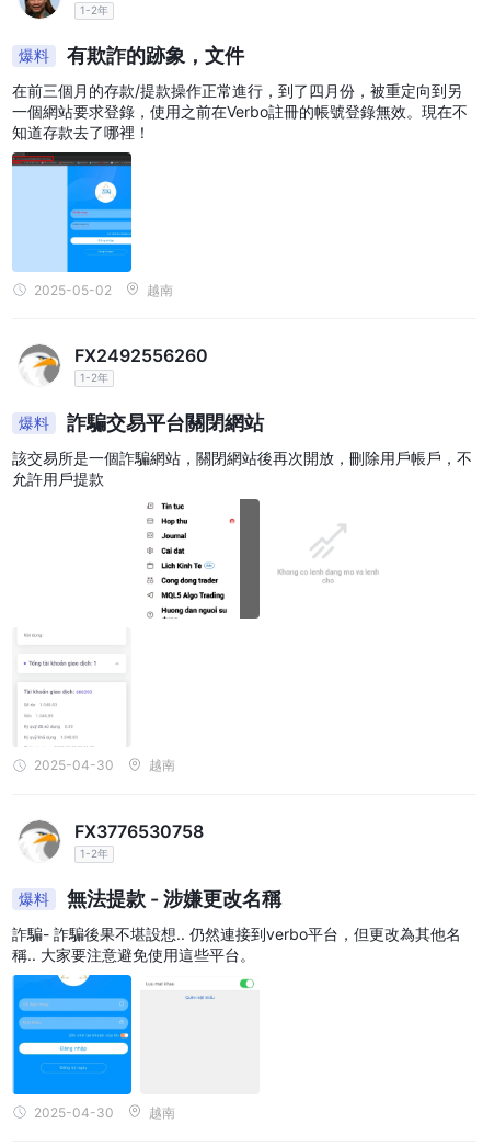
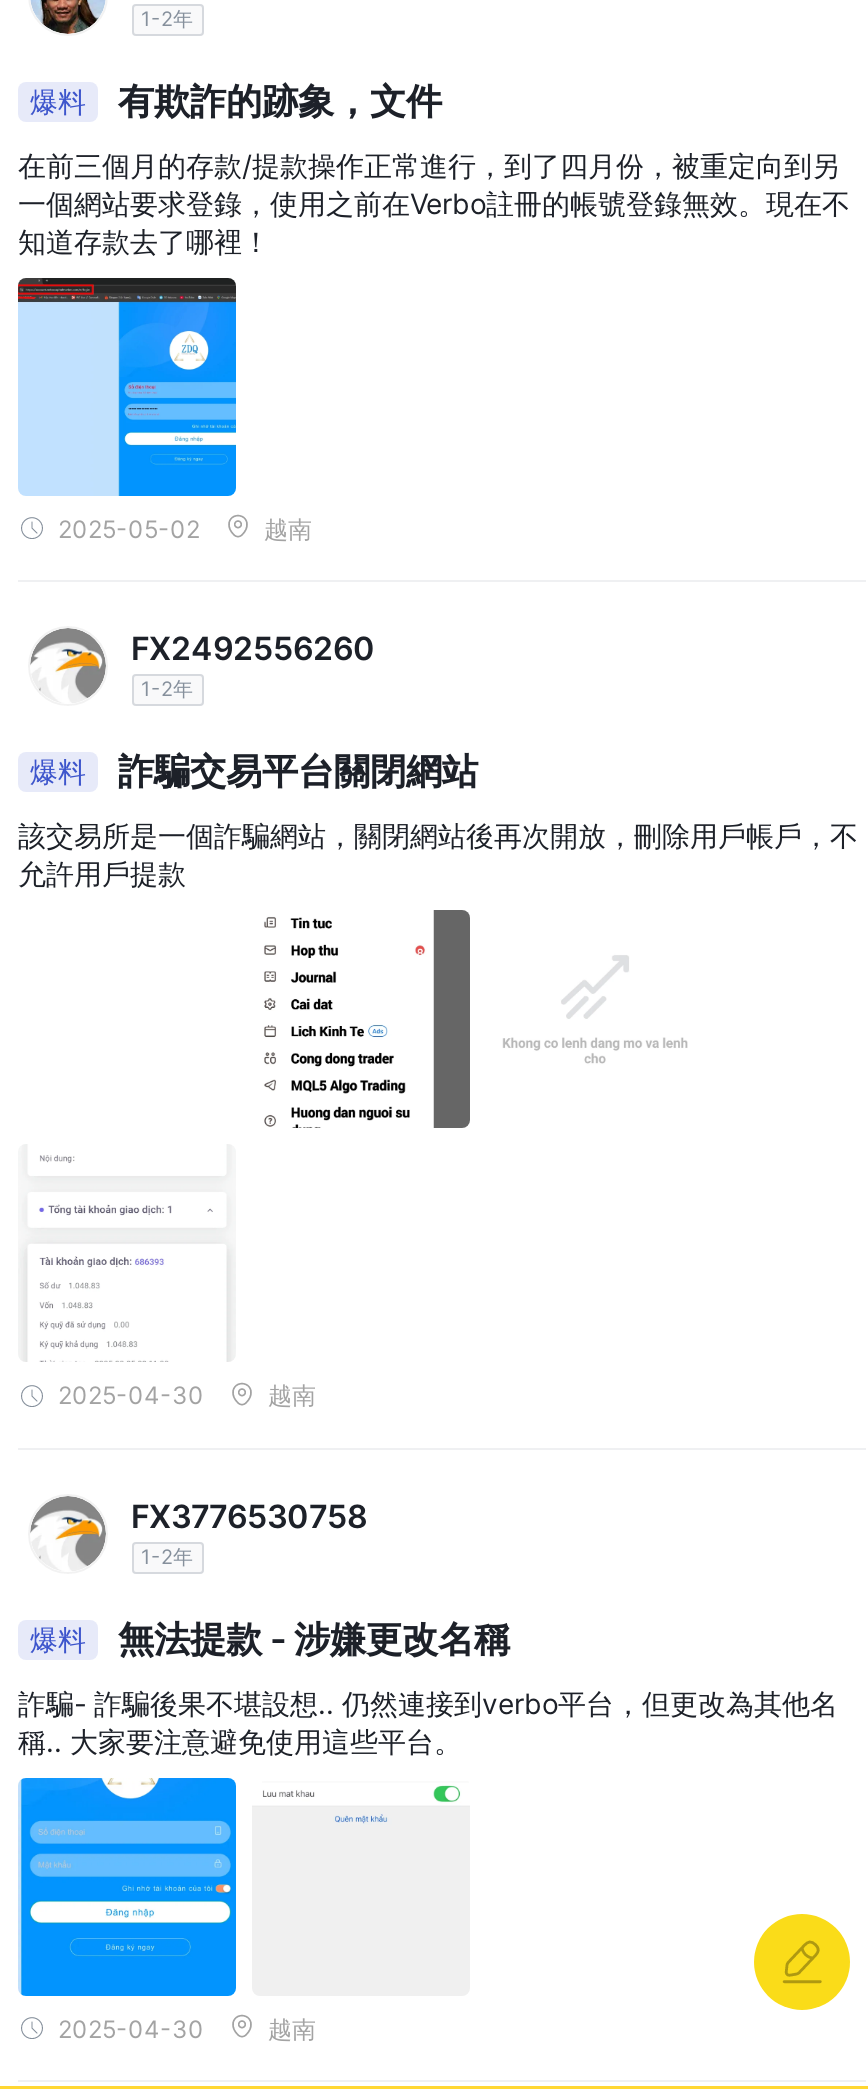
+ [image]
